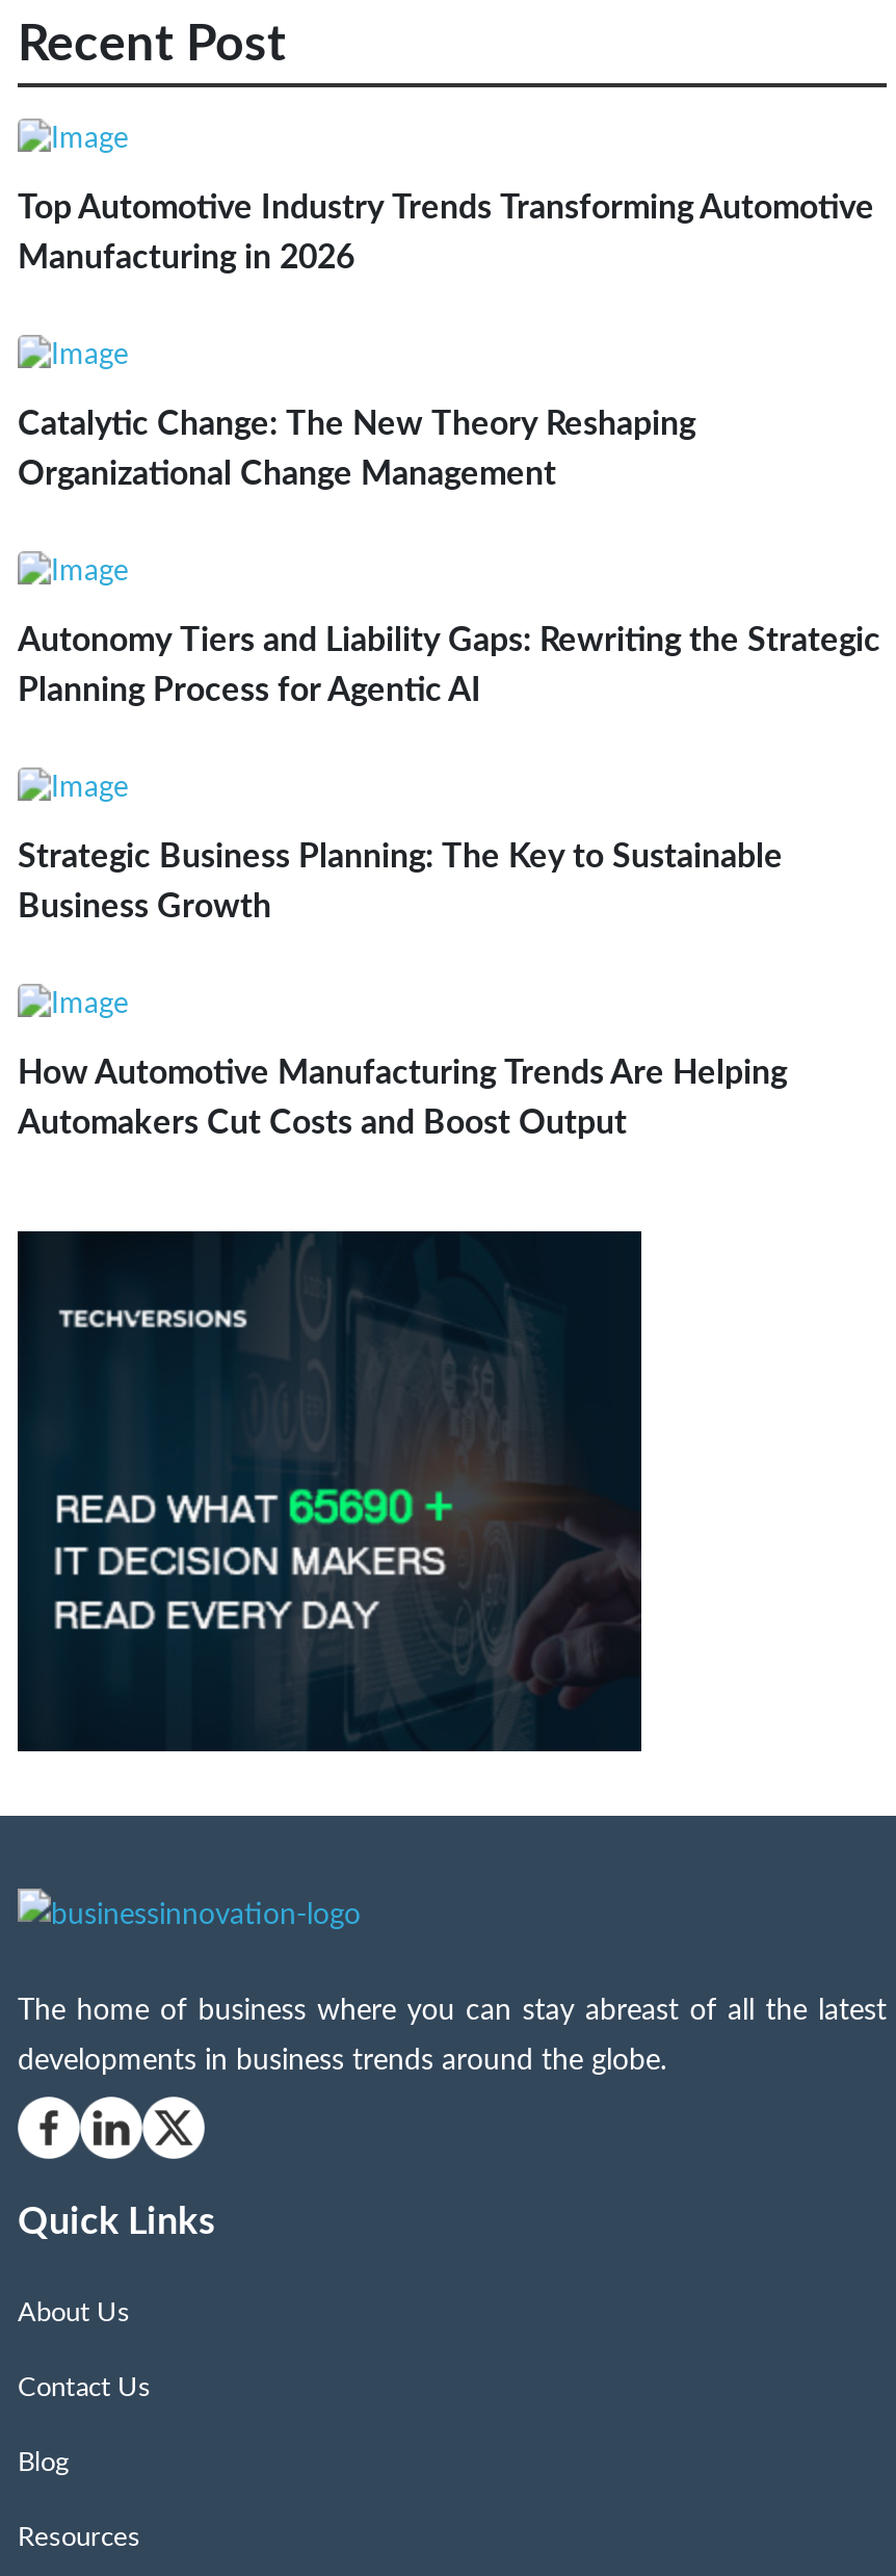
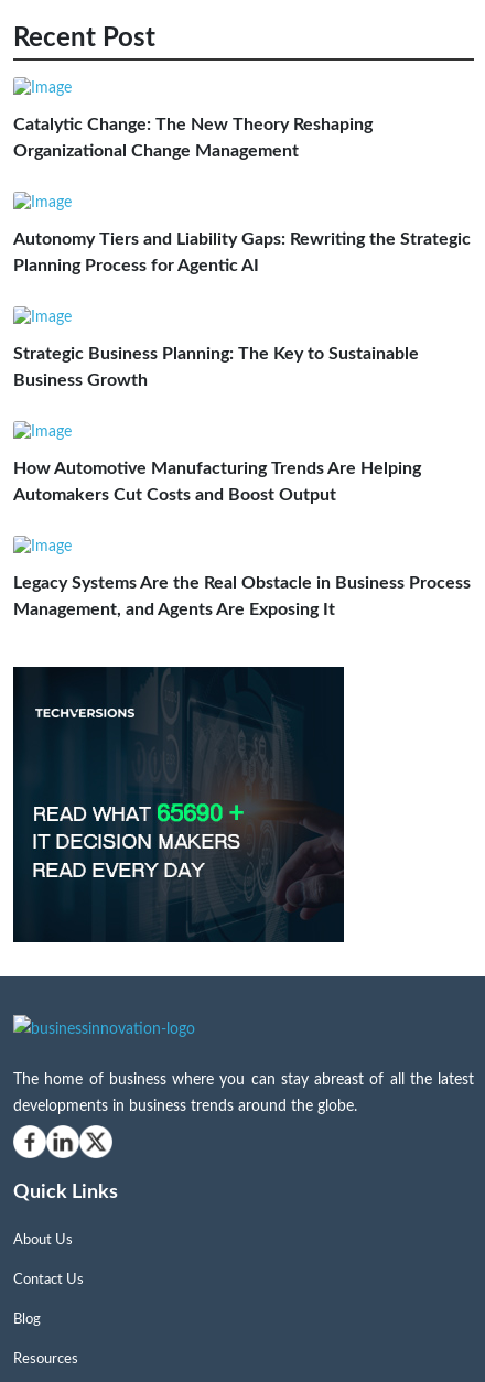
- Top Automotive Industry Trends Transforming Automotive
- Manufacturing in 2026

moved up: Catalytic Change: The New Theory Reshaping | Organizational Change Management | Autonomy Tiers and Liability Gaps: Rewriting the Strategic | Planning Process for Agentic AI | Strategic Business Planning: The Key to Sustainable | Business Growth | How Automotive Manufacturing Trends Are Helping | Automakers Cut Costs and Boost Output

+ Legacy Systems Are the Real Obstacle in Business Process
+ Management, and Agents Are Exposing It
